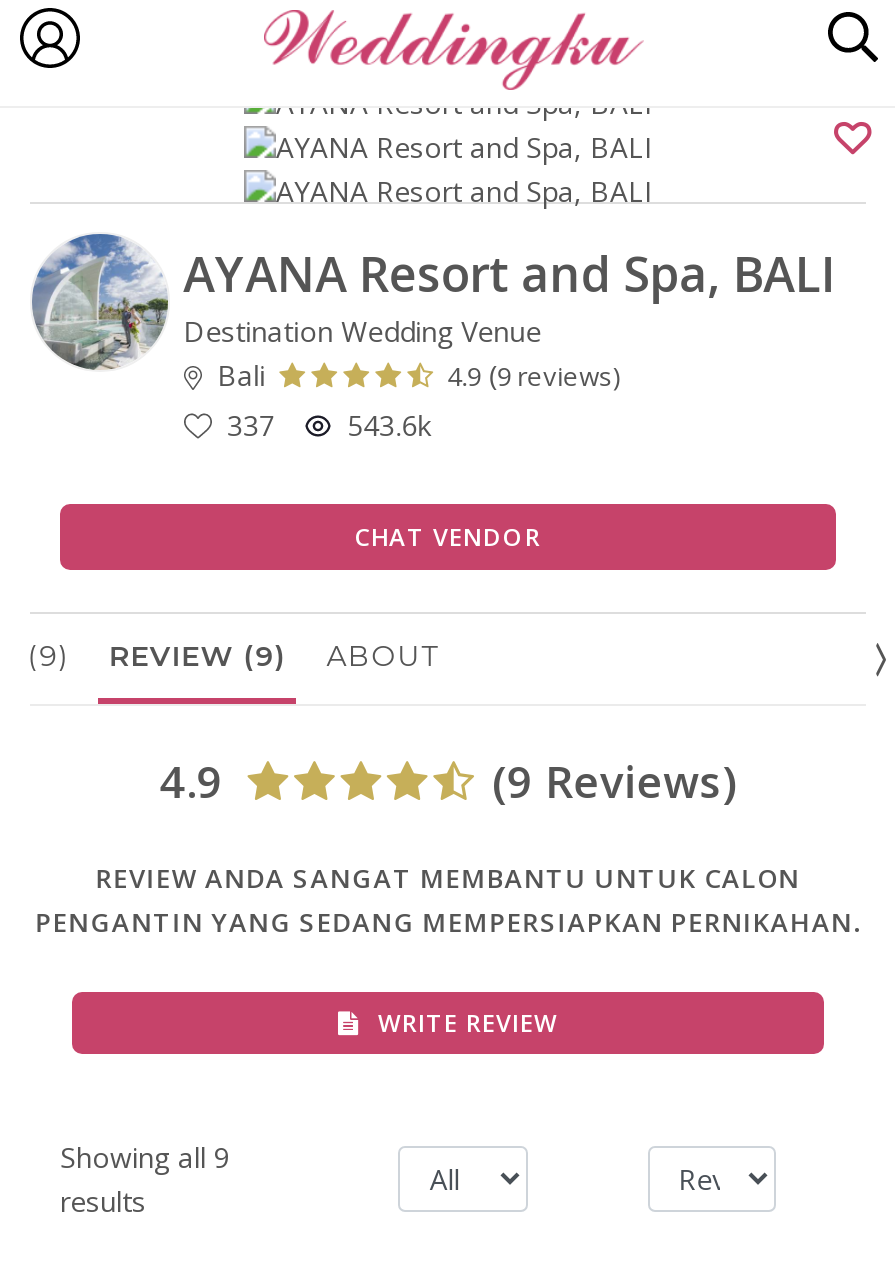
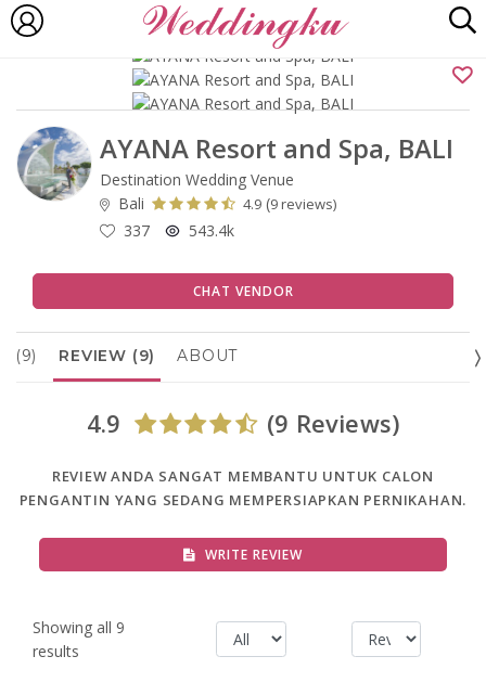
- 337 543.6k
+ 337 543.4k
